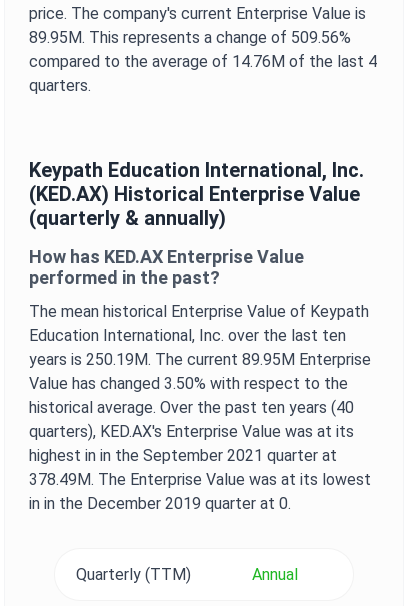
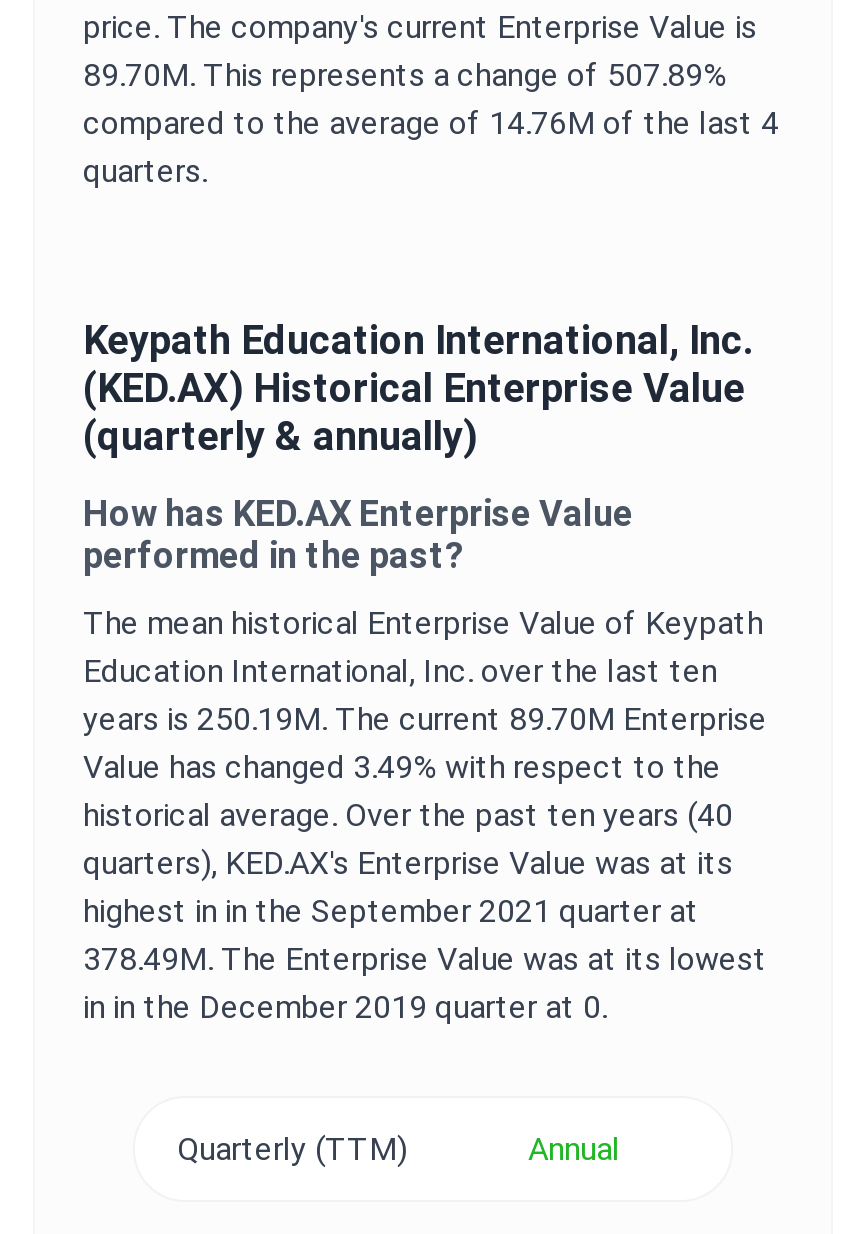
- 89.95M. This represents a change of 509.56%
+ 89.70M. This represents a change of 507.89%

- years is 250.19M. The current 89.95M Enterprise
+ years is 250.19M. The current 89.70M Enterprise

- Value has changed 3.50% with respect to the
+ Value has changed 3.49% with respect to the
